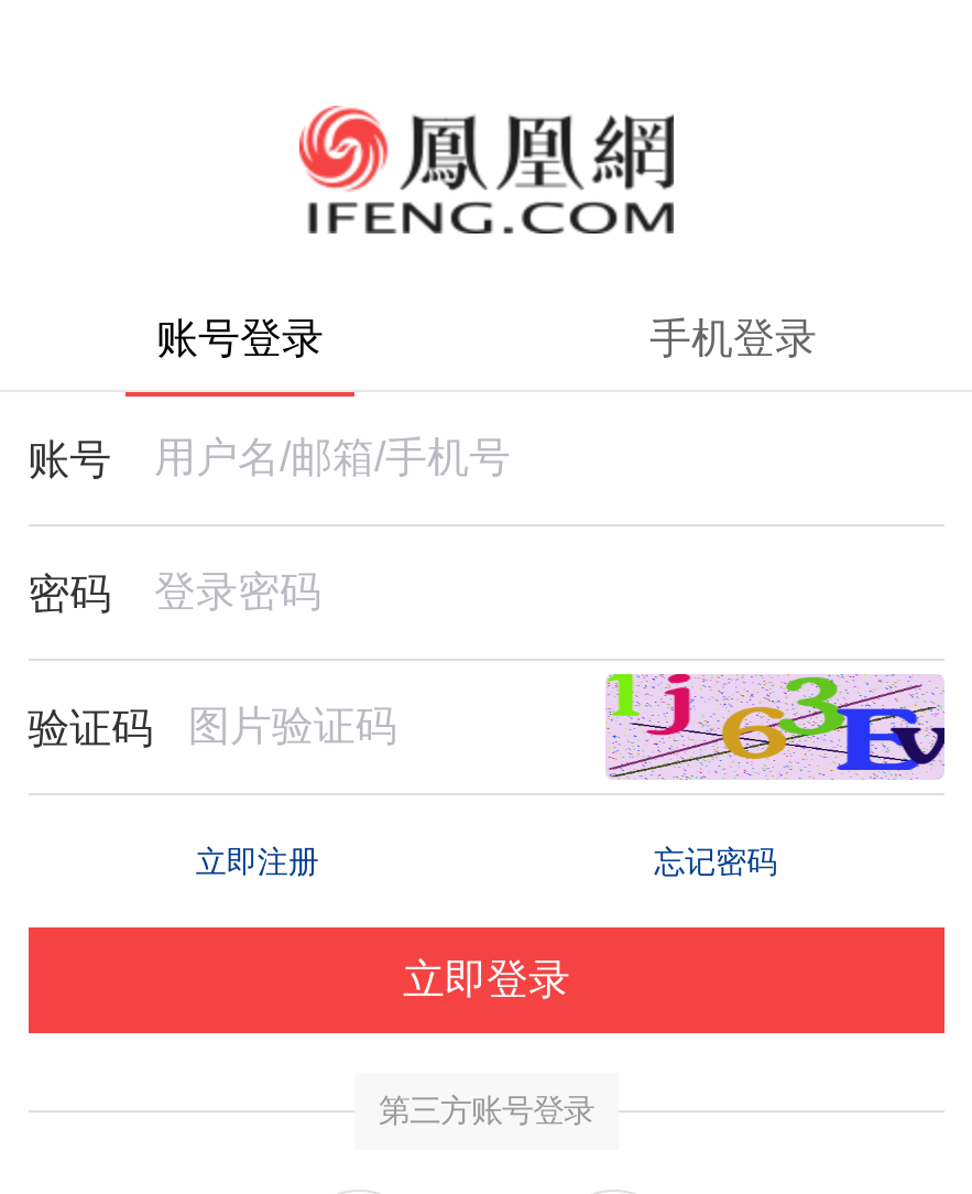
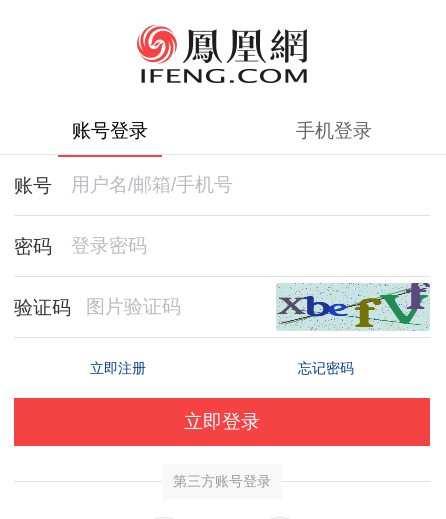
- [image]
+ [image]
